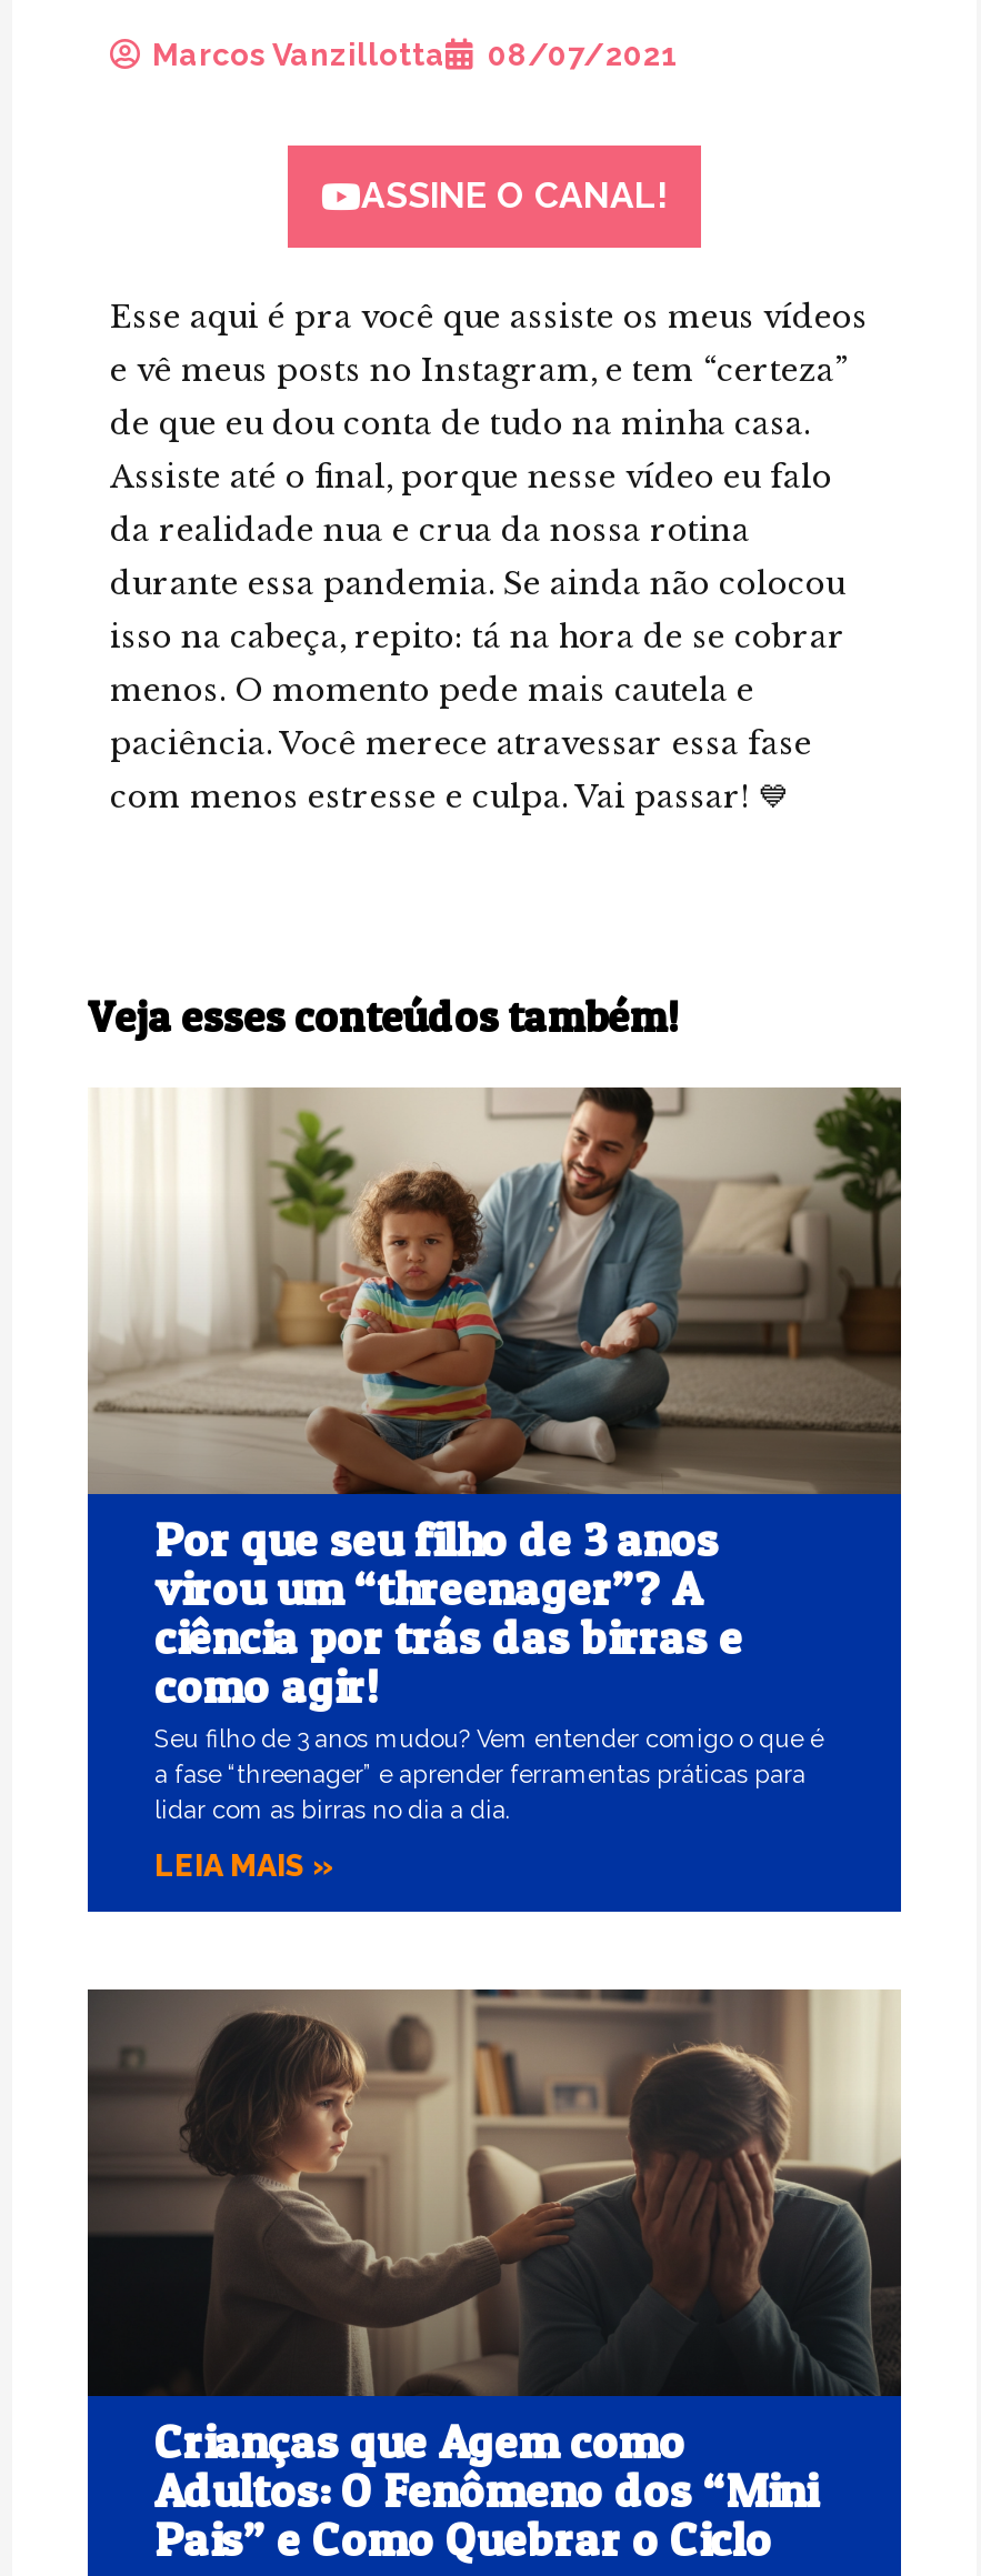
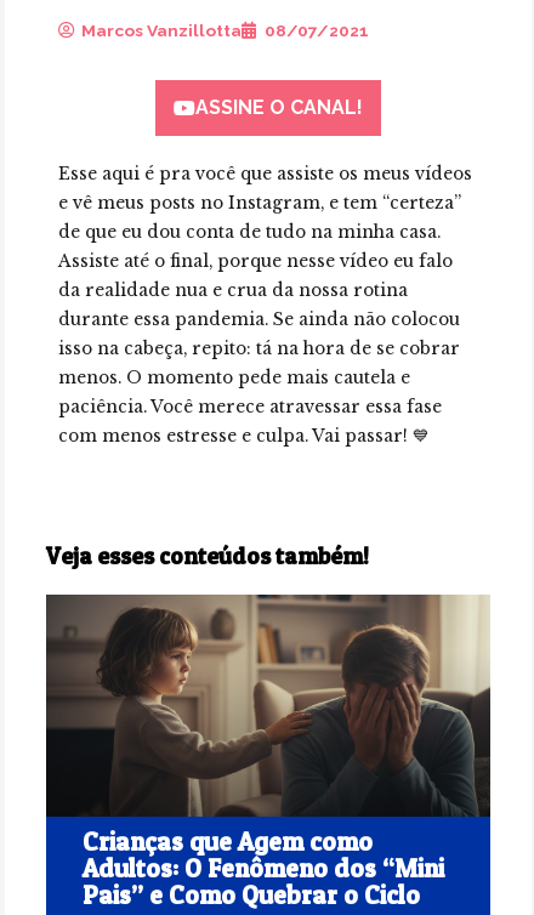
- [image]
- Por que seu filho de 3 anos
- virou um “threenager”? A
- ciência por trás das birras e
- como agir!
- Seu filho de 3 anos mudou? Vem entender comigo o que é
- a fase “threenager” e aprender ferramentas práticas para
- lidar com as birras no dia a dia.
- LEIA MAIS »
